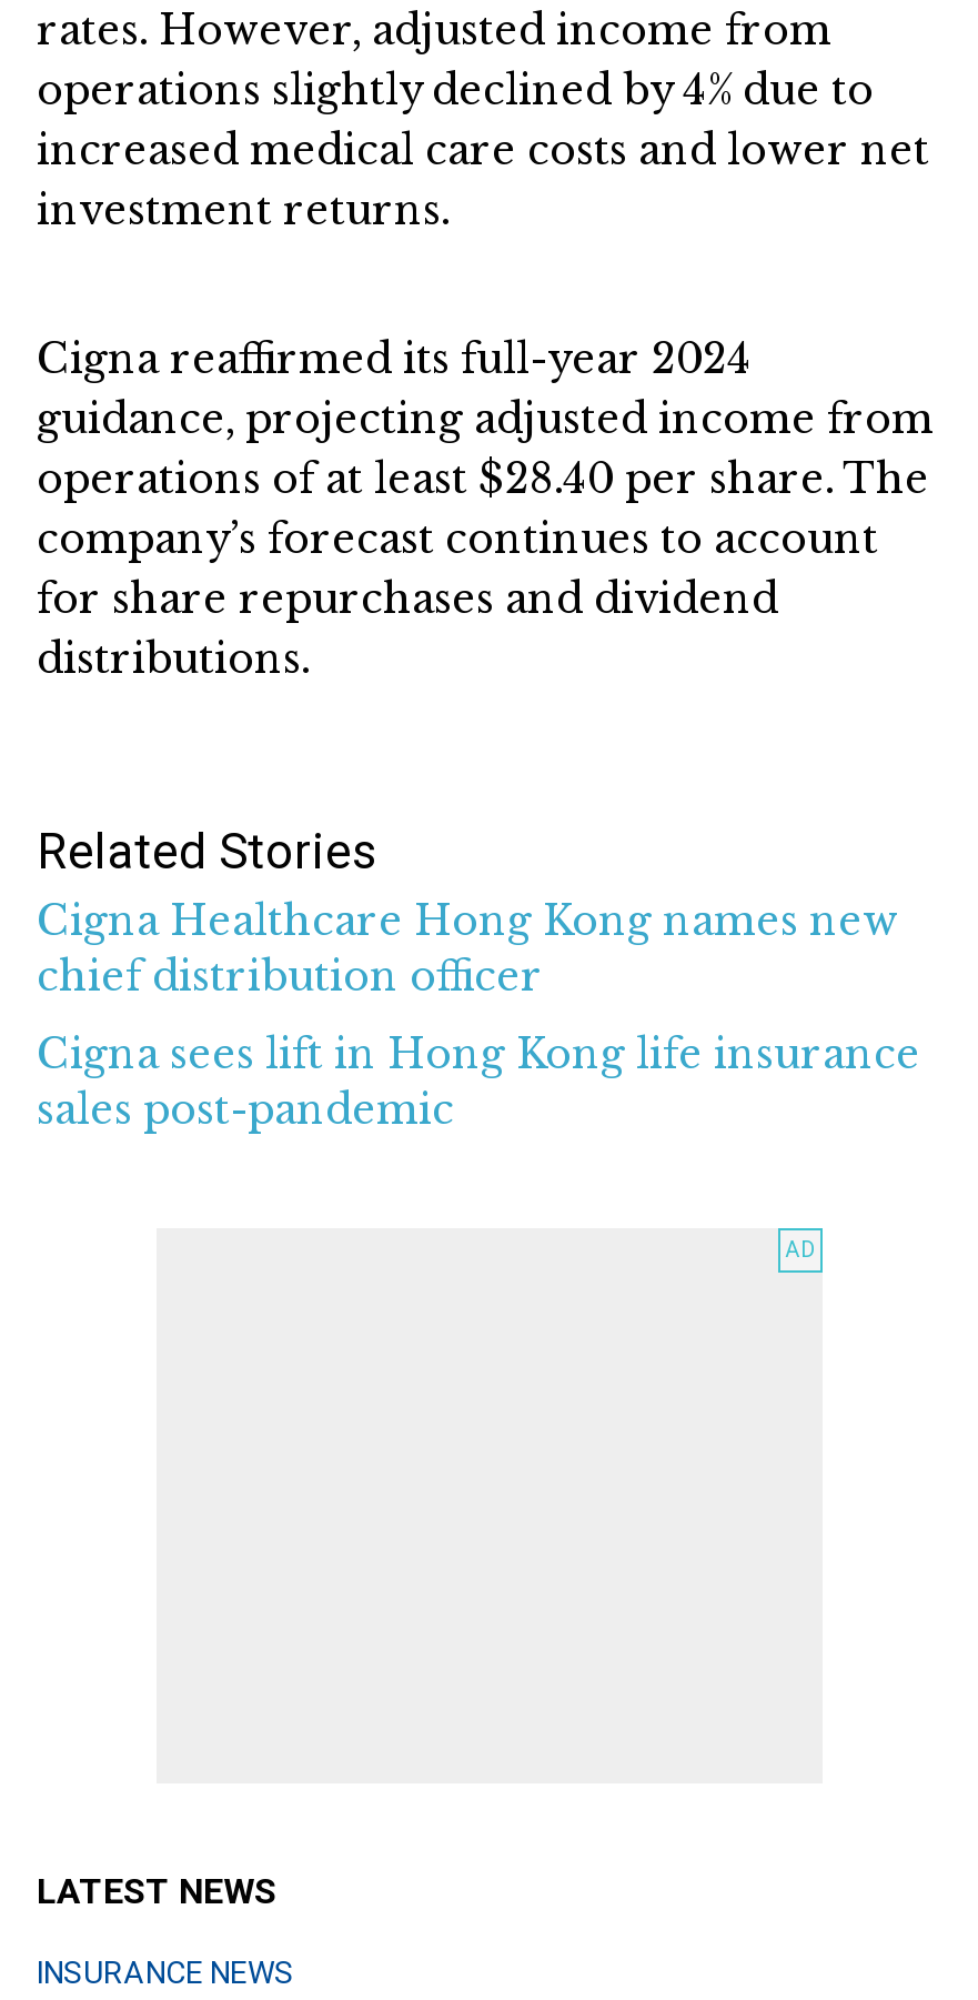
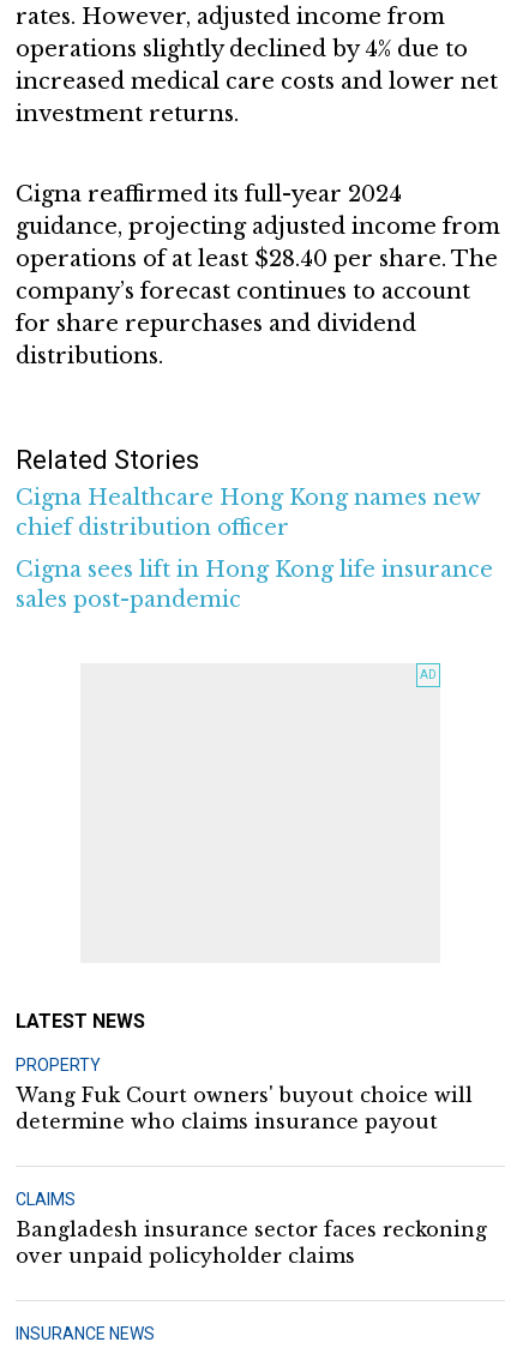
+ PROPERTY
+ Wang Fuk Court owners' buyout choice will
+ determine who claims insurance payout
+ CLAIMS
+ Bangladesh insurance sector faces reckoning
+ over unpaid policyholder claims
